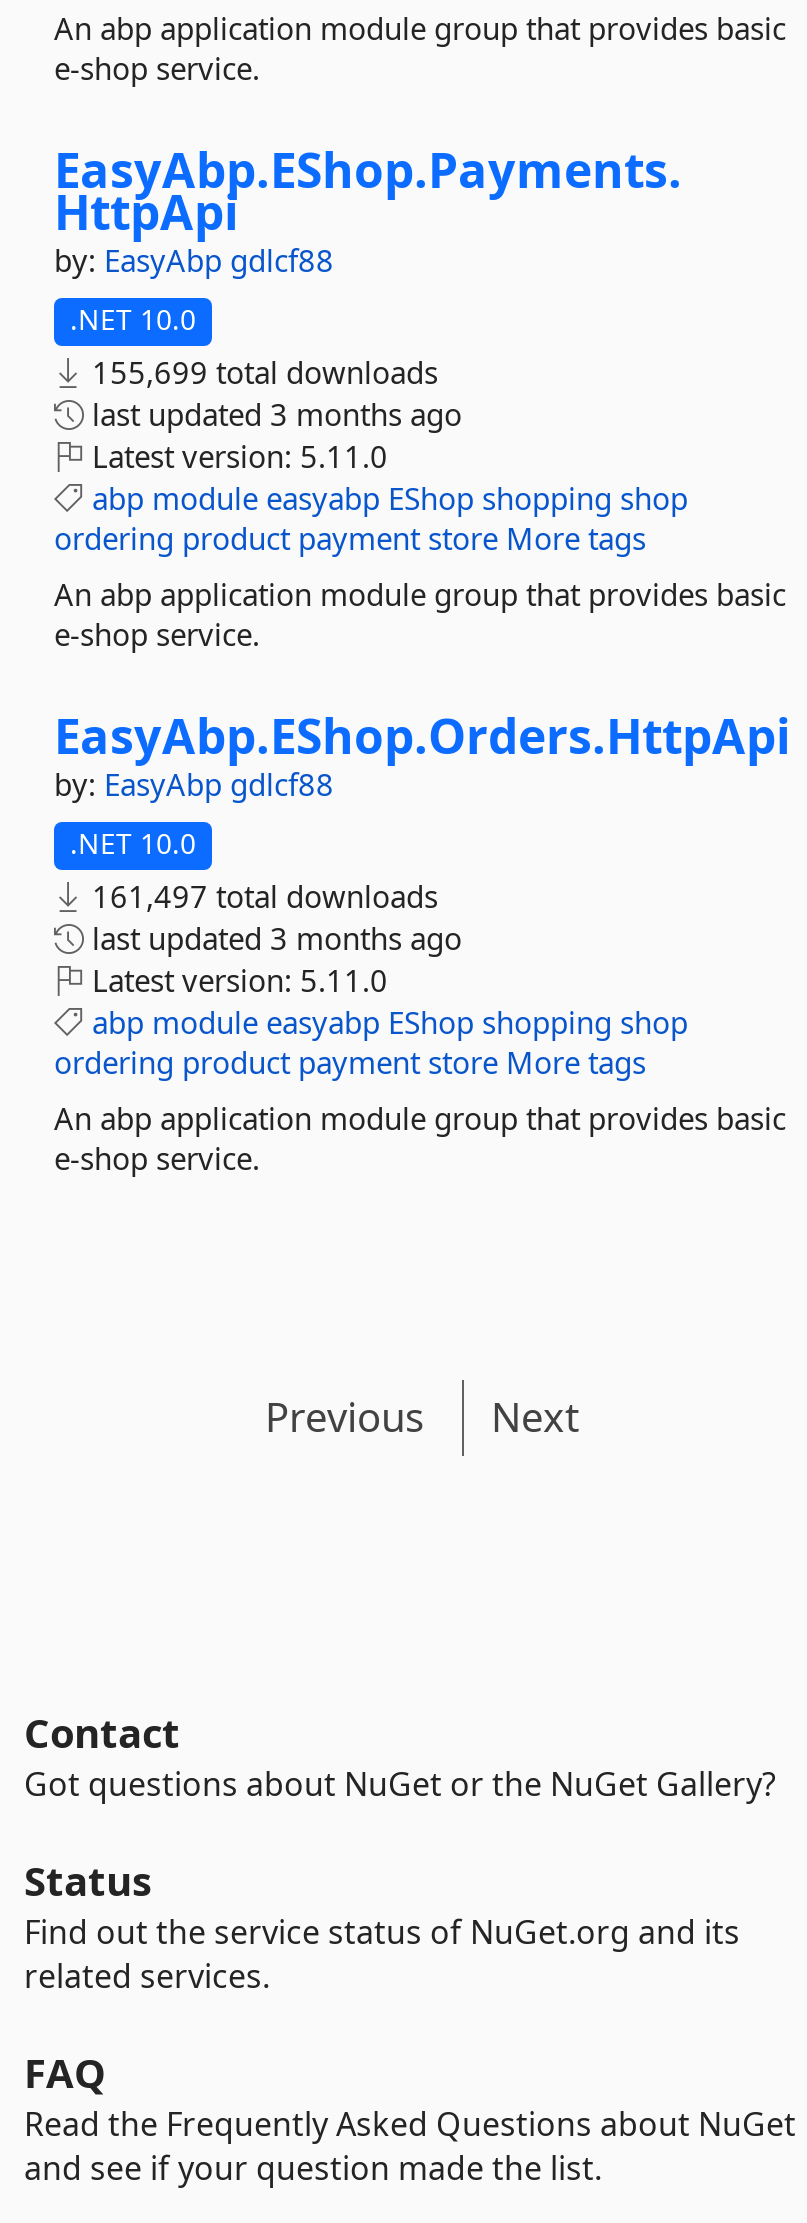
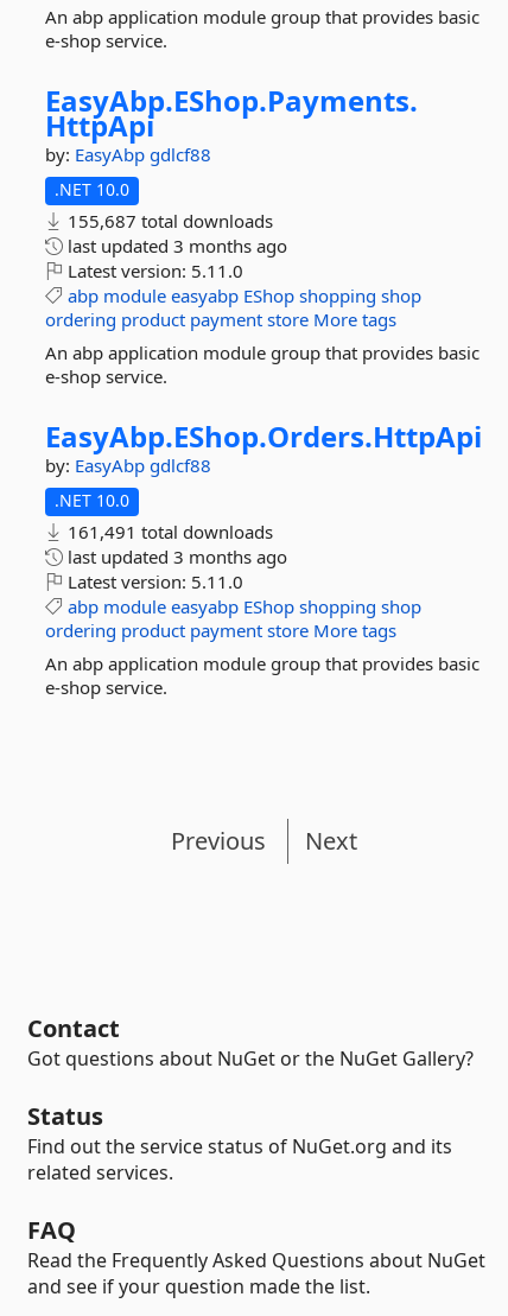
- 155,699 total downloads
+ 155,687 total downloads

- 161,497 total downloads
+ 161,491 total downloads
